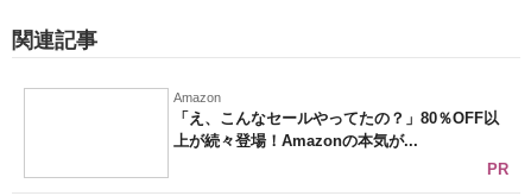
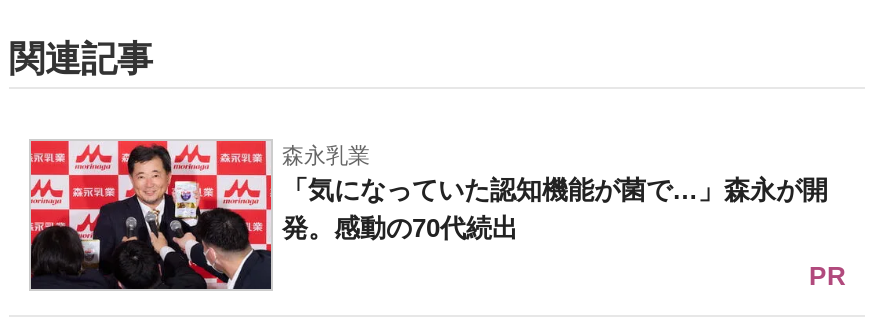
+ [image]

- Amazon
- 「え、こんなセールやってたの？」80％OFF以
- 上が続々登場！Amazonの本気が...
+ 森永乳業
+ 「気になっていた認知機能が菌で…」森永が開
+ 発。感動の70代続出
